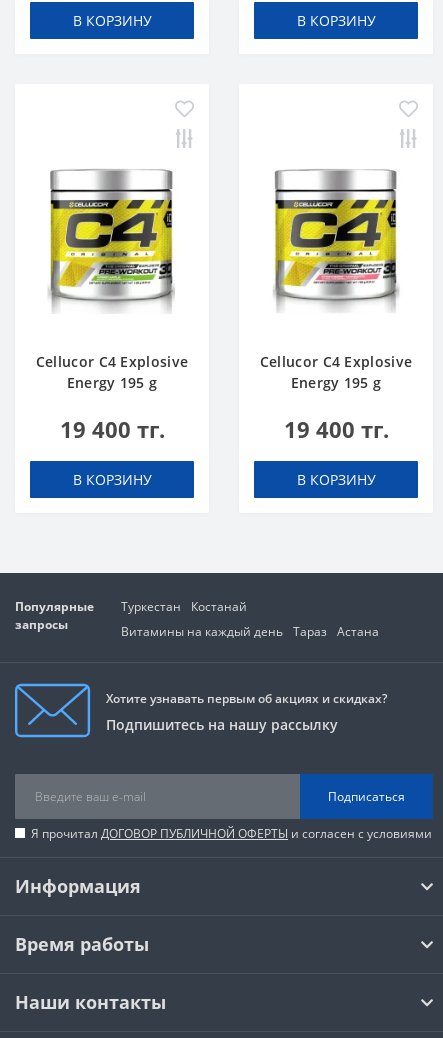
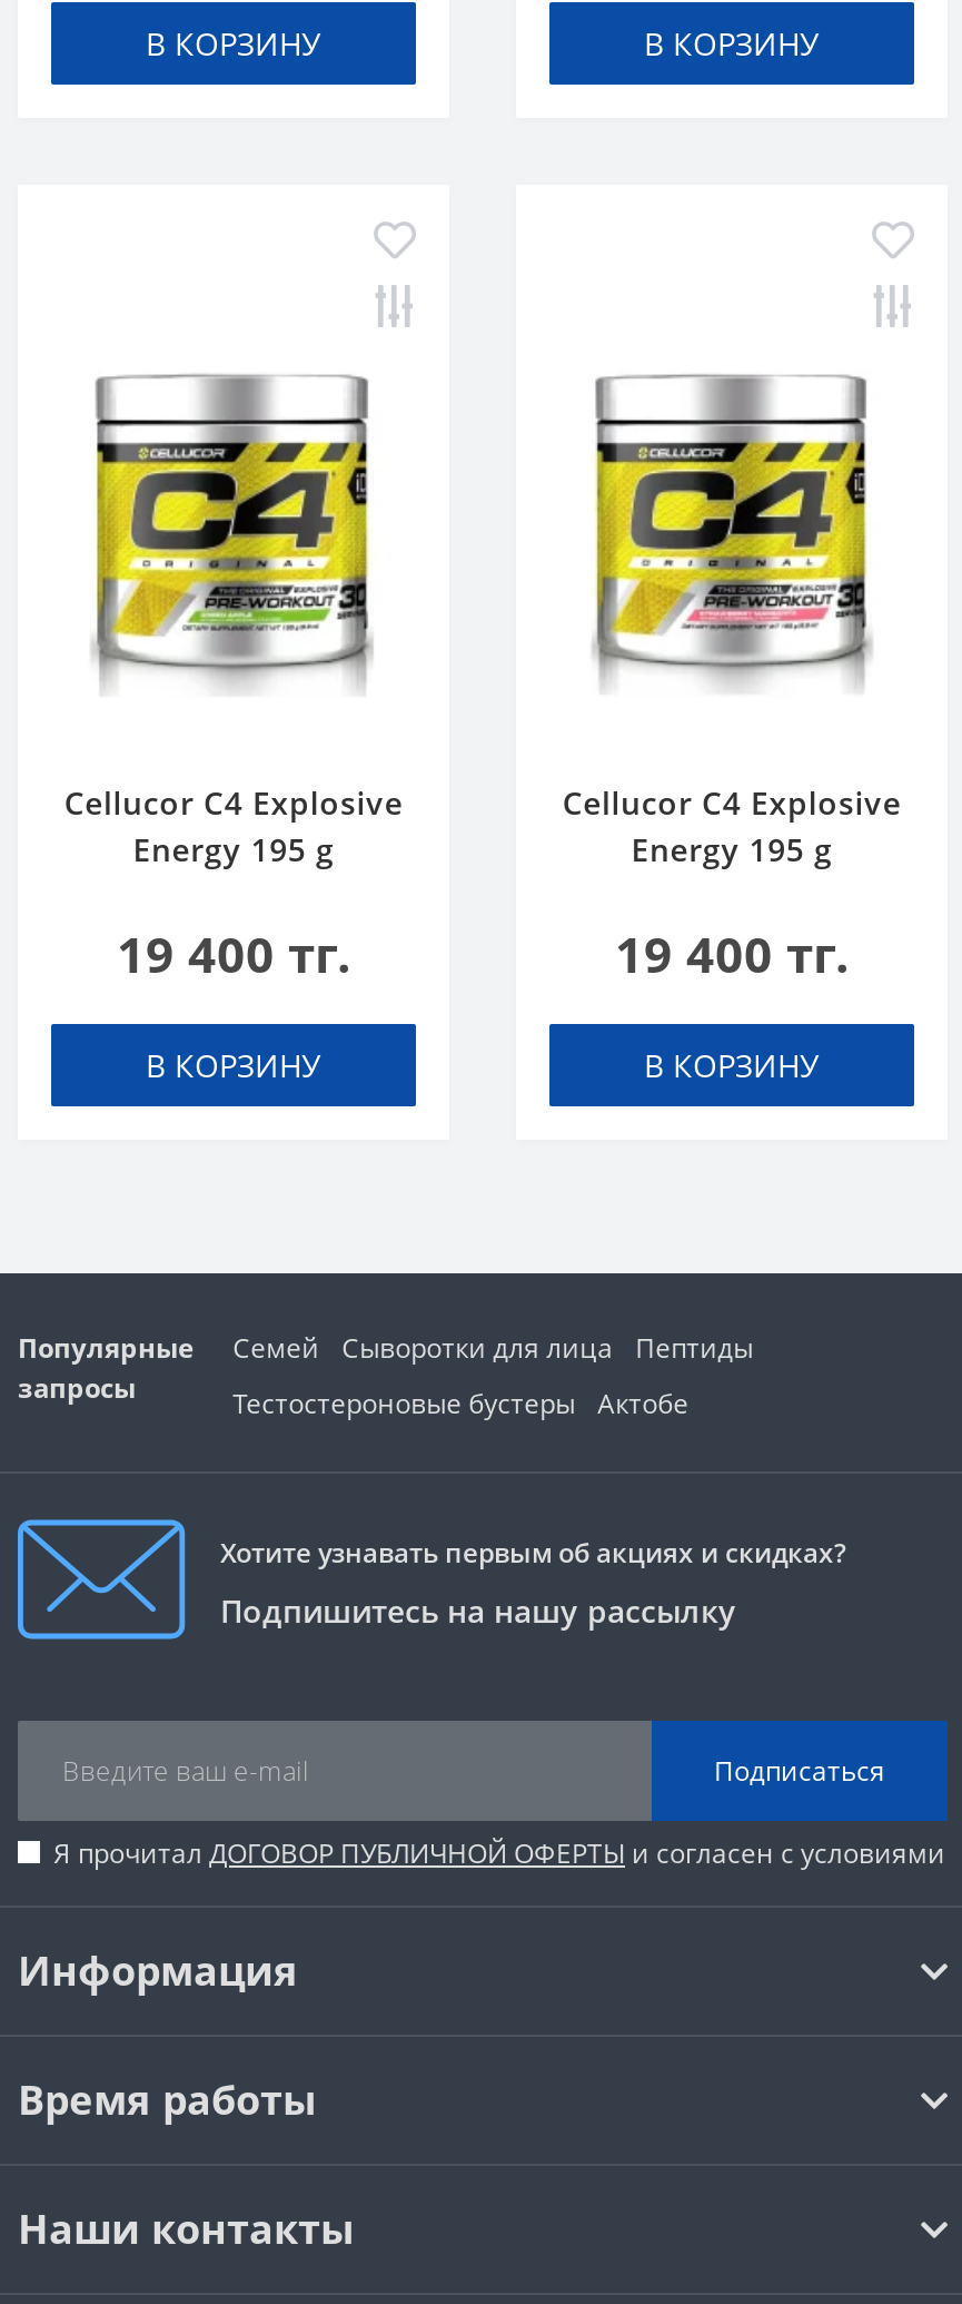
- Туркестан Костанай
+ Семей Сыворотки для лица Пептиды

- Витамины на каждый день Тараз Астана
+ Тестостероновые бустеры Актобе
